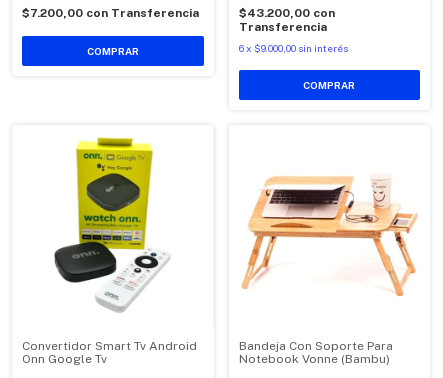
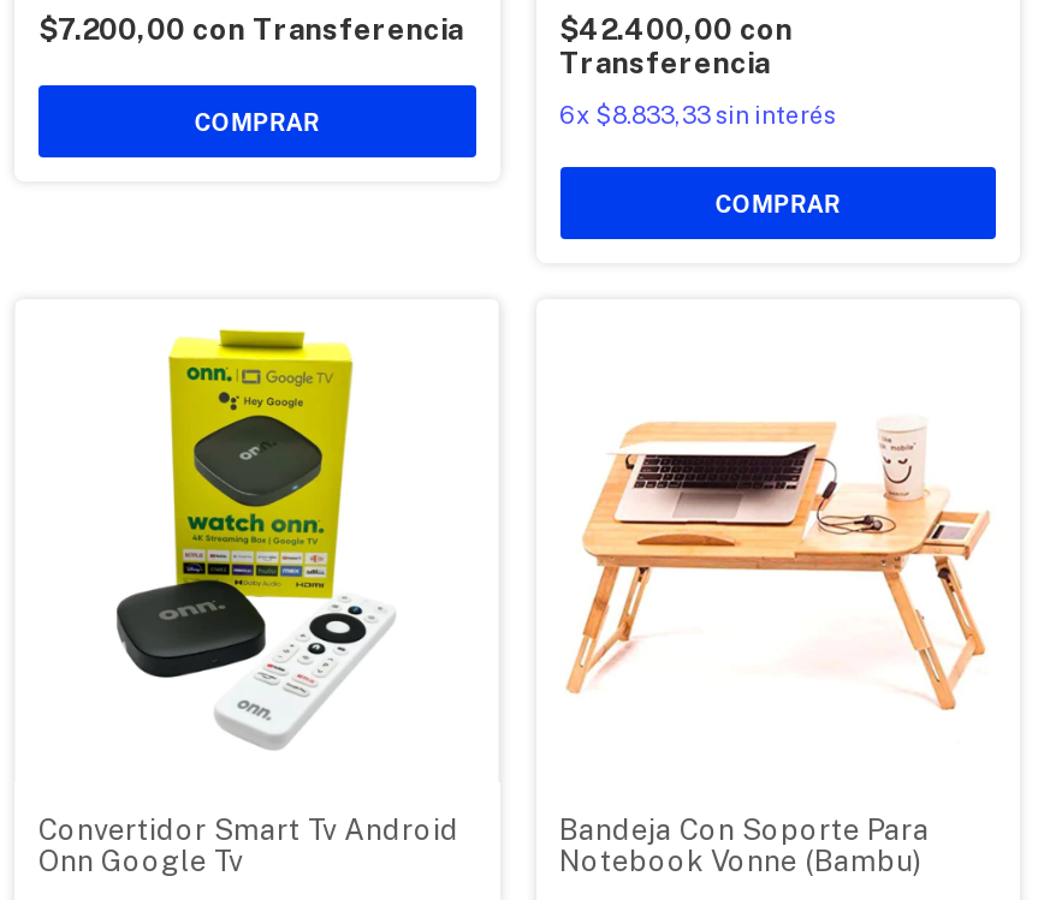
- $43.200,00 con
+ $42.400,00 con

- 6 x $9.000,00 sin interés
+ 6 x $8.833,33 sin interés
